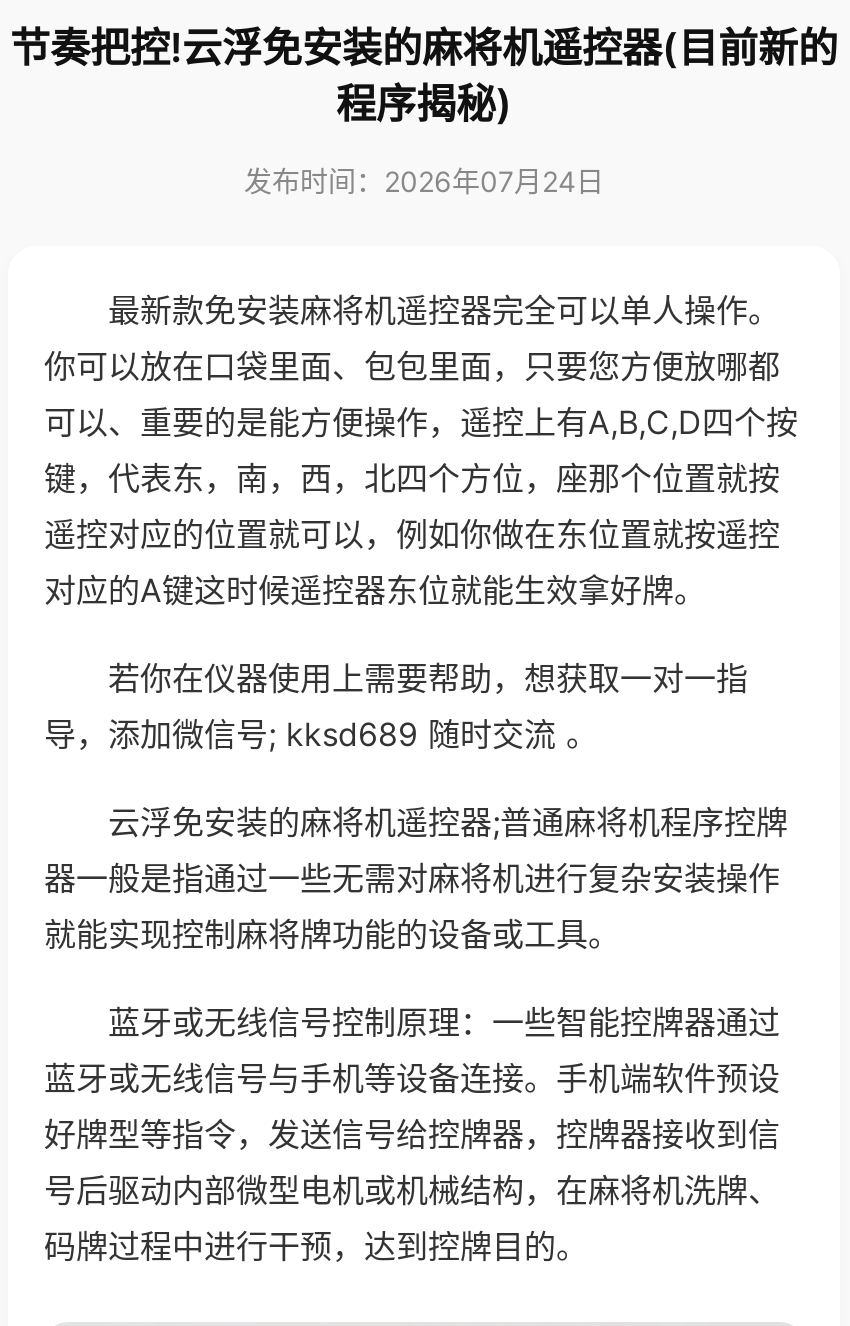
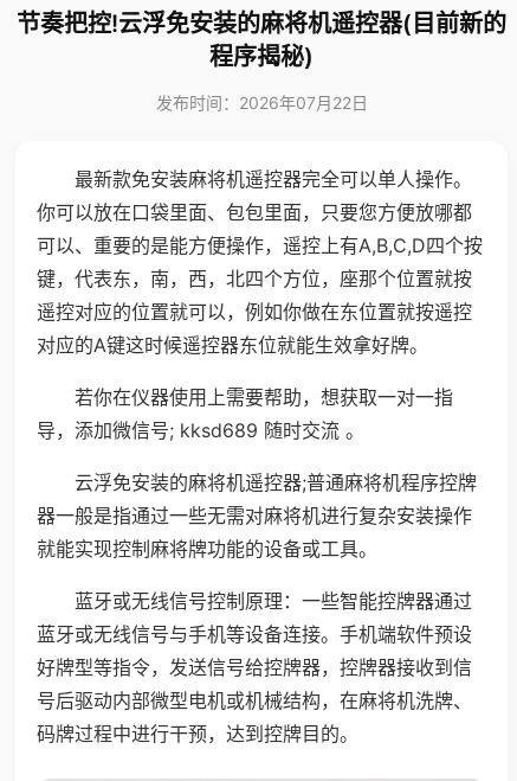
- 发布时间：2026年07月24日
+ 发布时间：2026年07月22日
